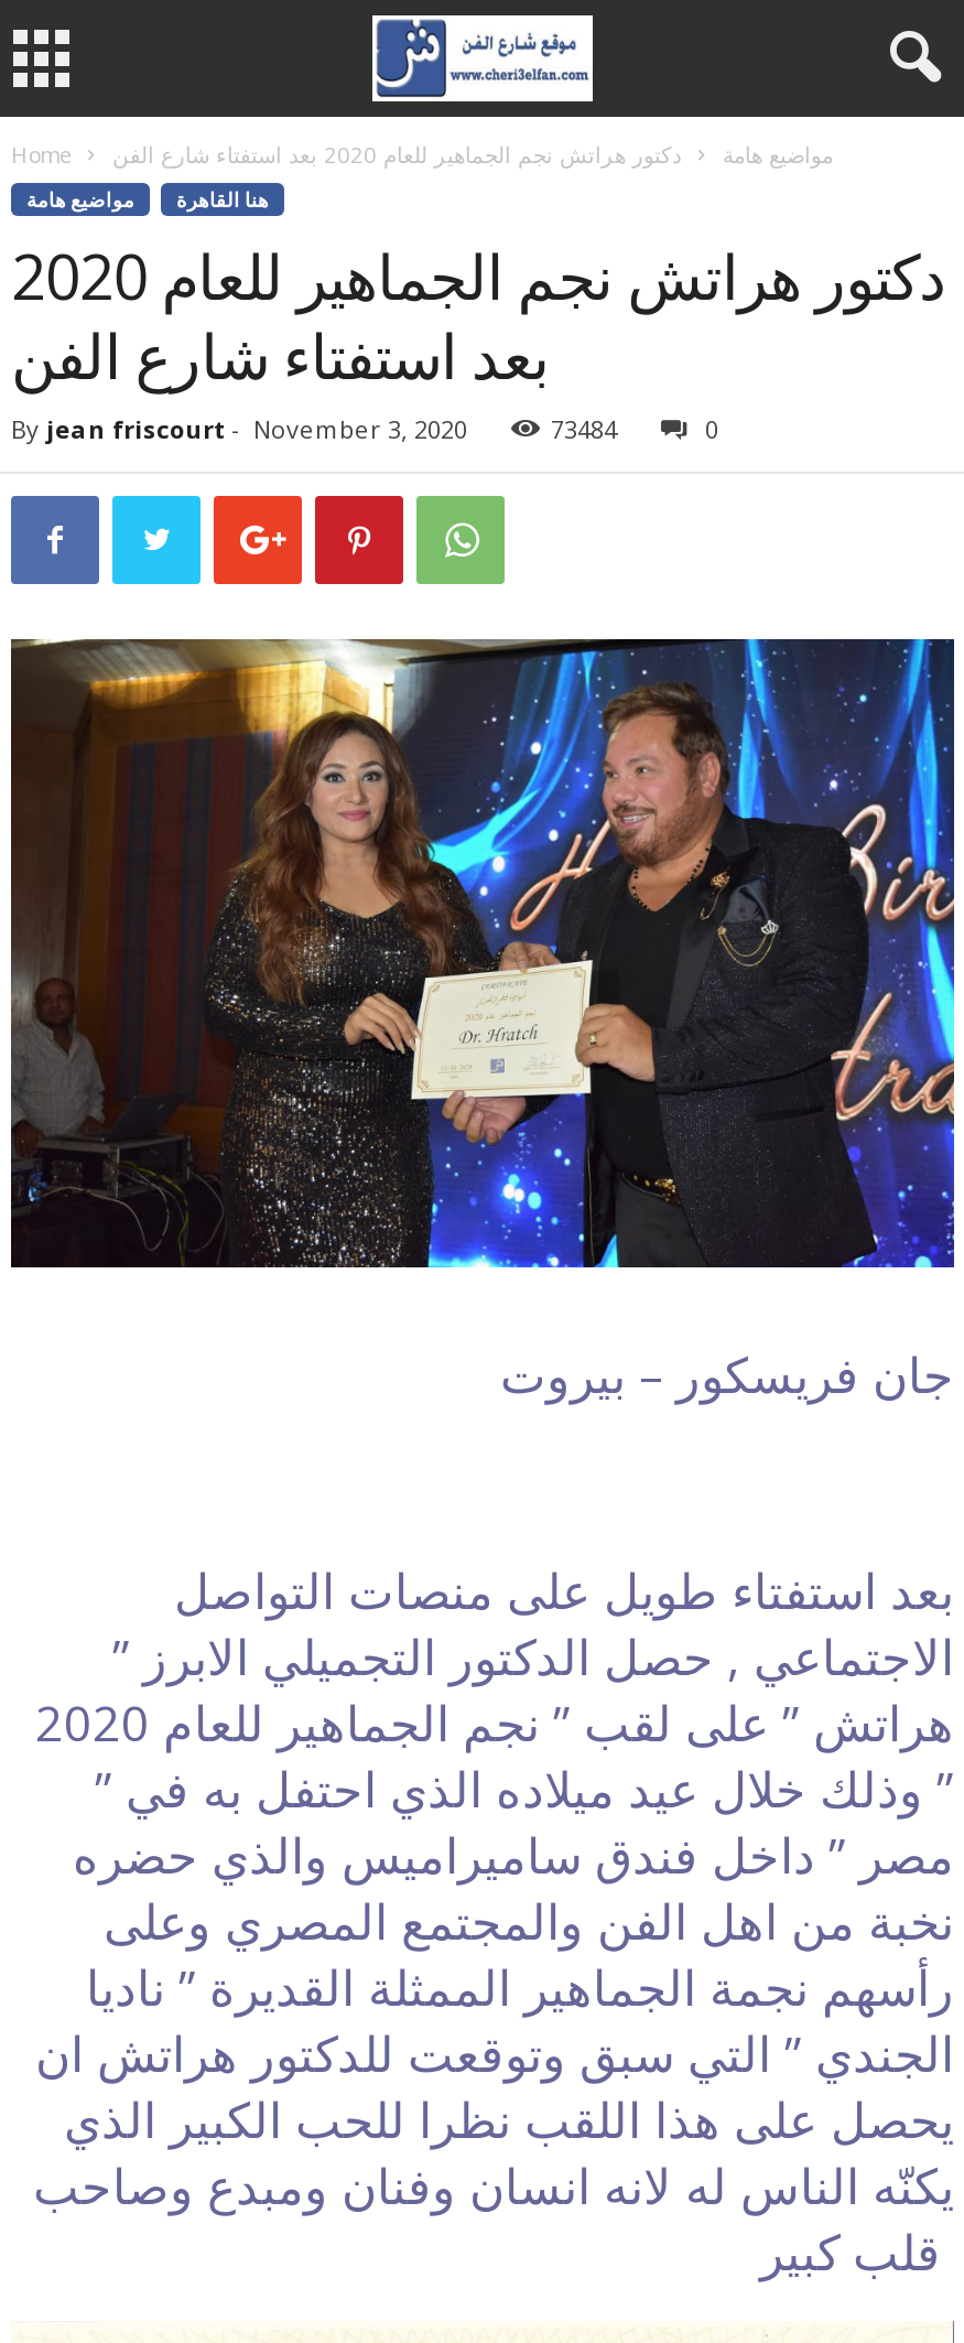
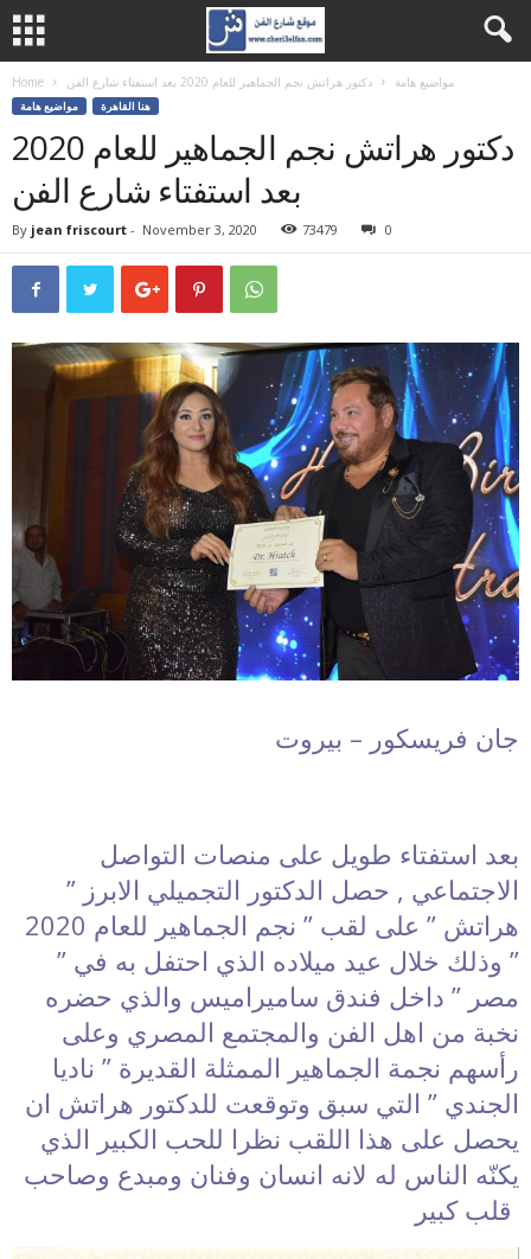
- 73484
+ 73479
